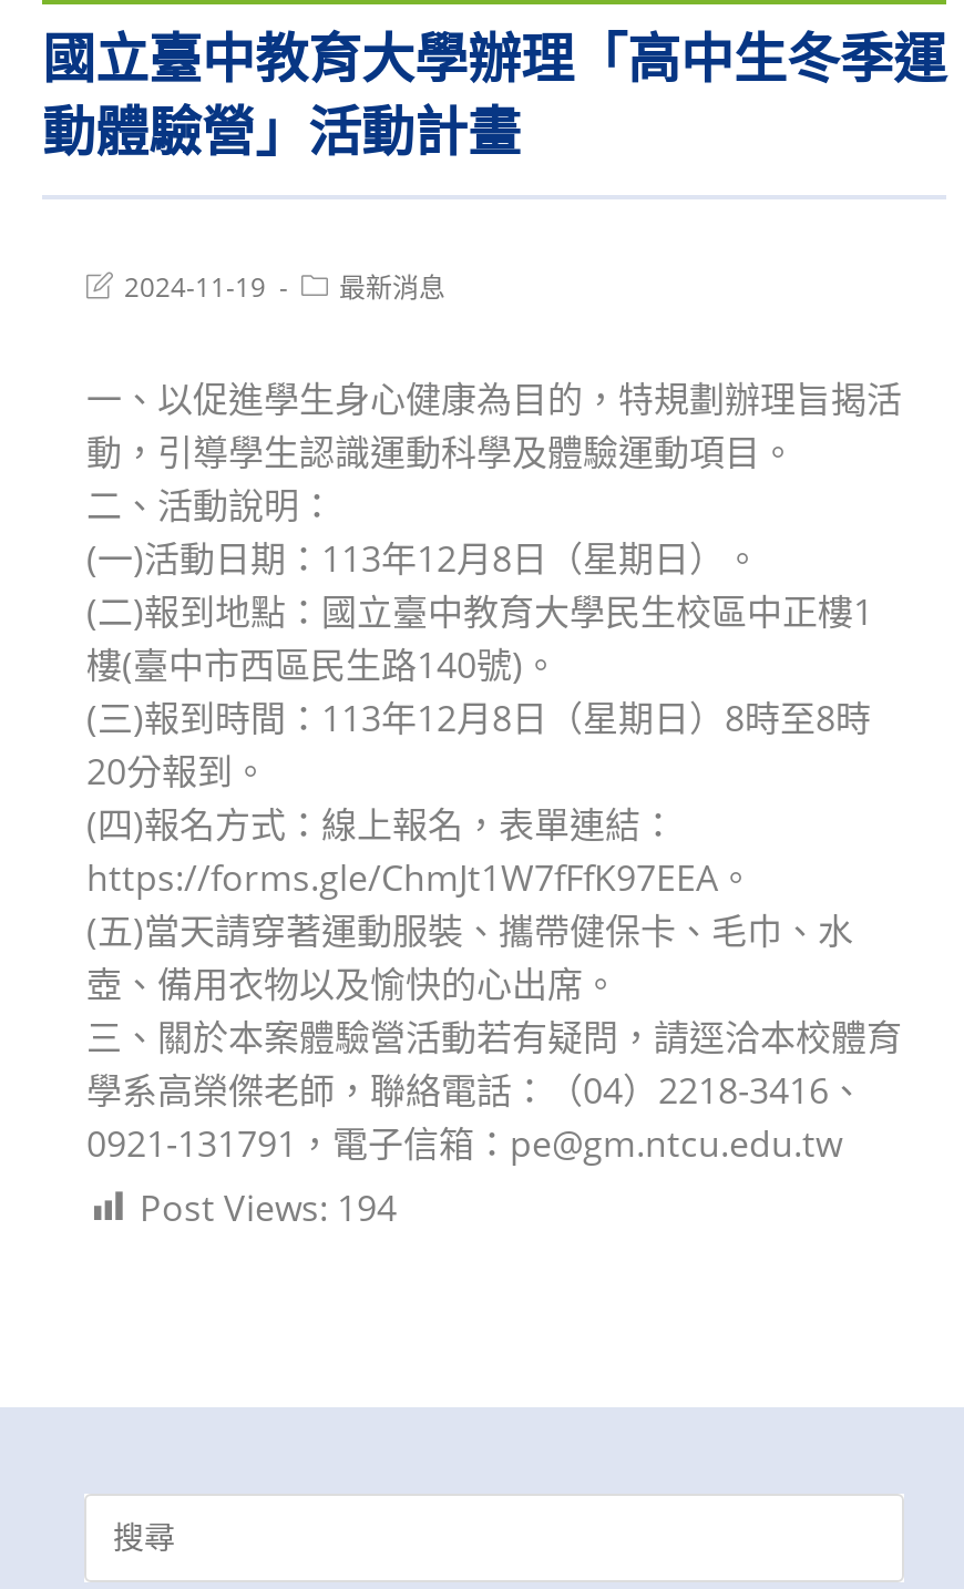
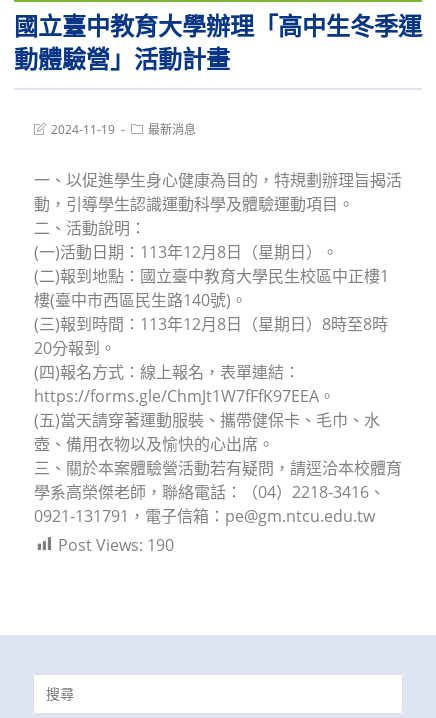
- Post Views: 194
+ Post Views: 190
